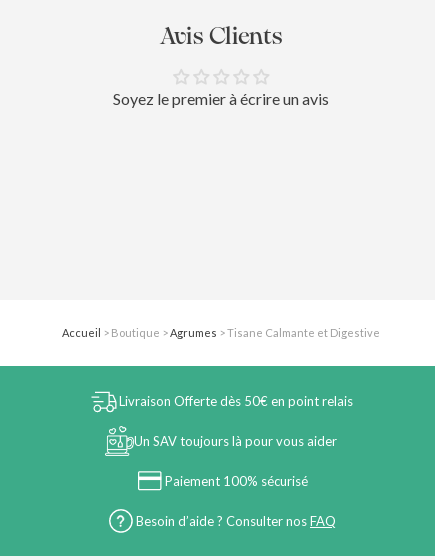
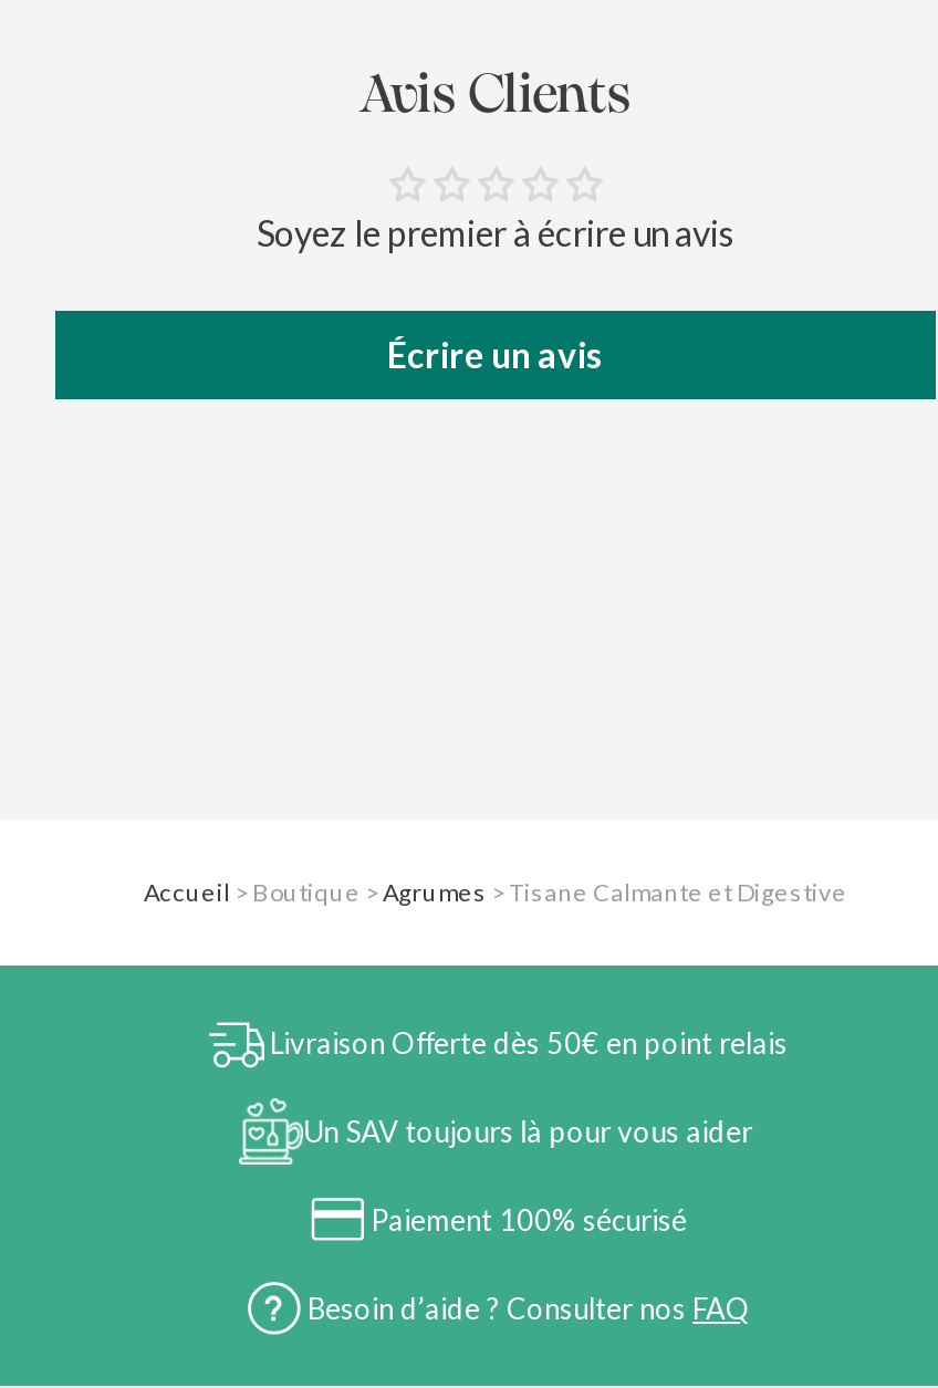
+ Écrire un avis
